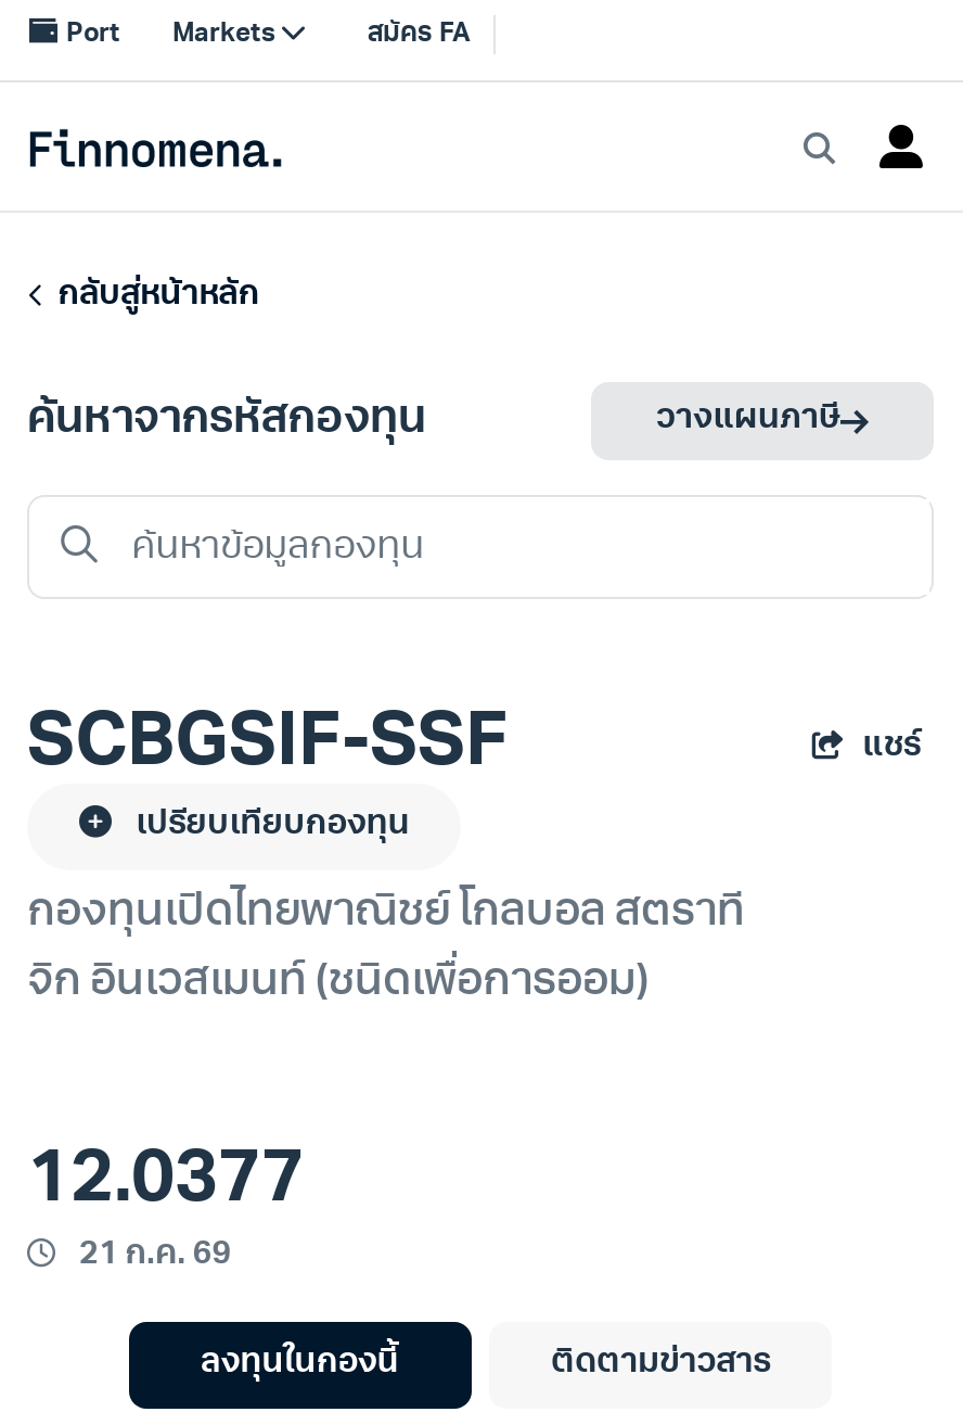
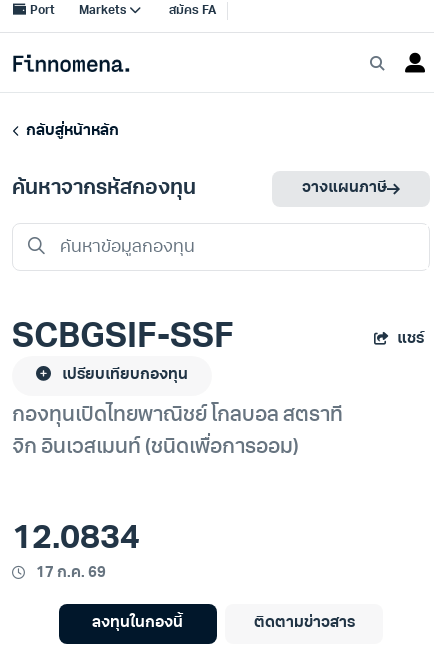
- 12.0377
+ 12.0834

- 21 ก.ค. 69
+ 17 ก.ค. 69
